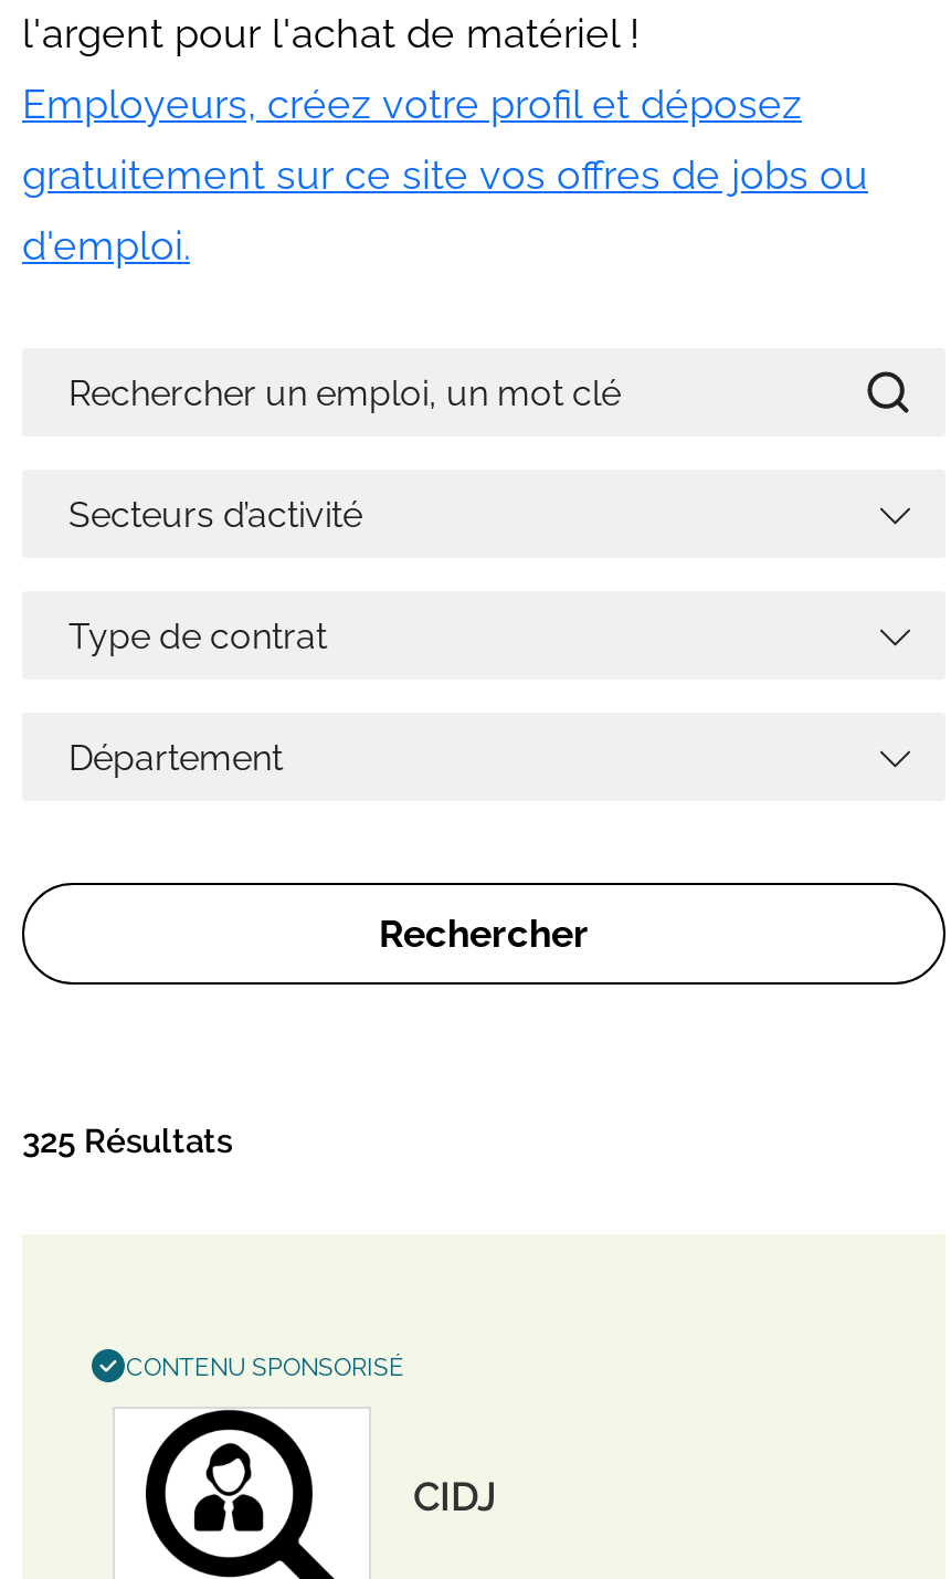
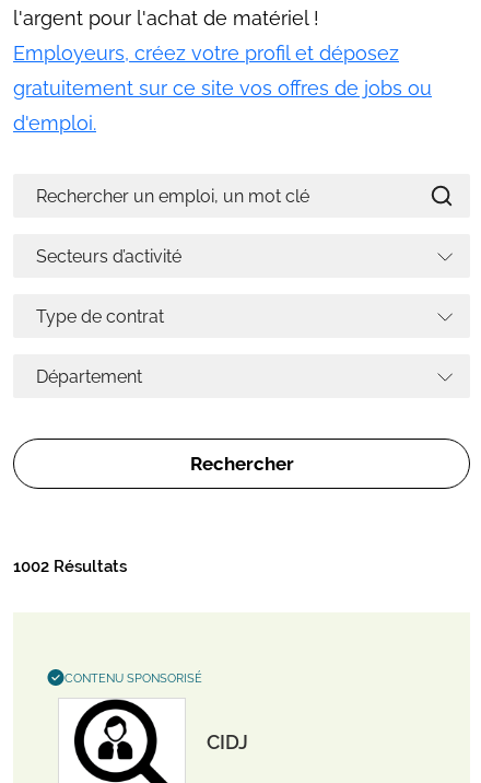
- 325 Résultats
+ 1002 Résultats
